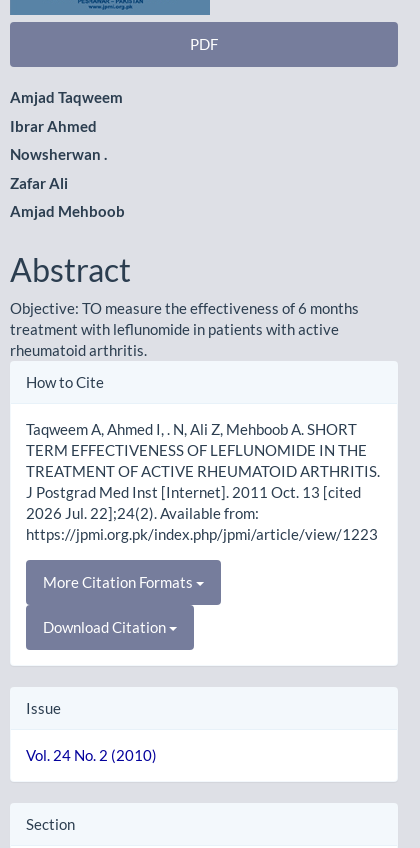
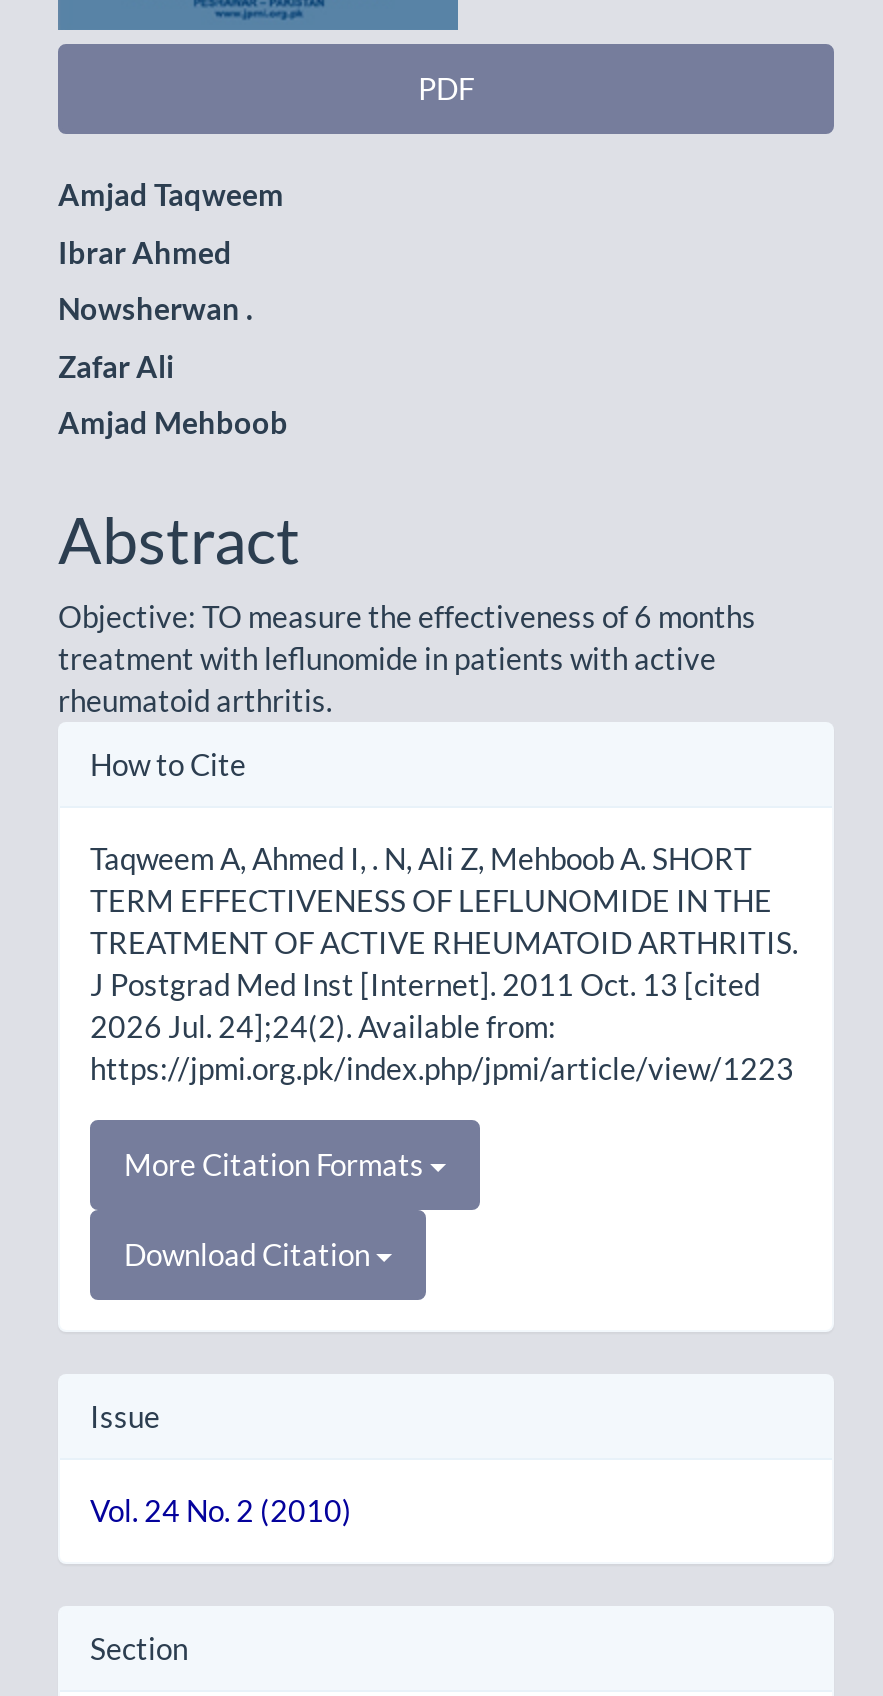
- 2026 Jul. 22];24(2). Available from:
+ 2026 Jul. 24];24(2). Available from:
